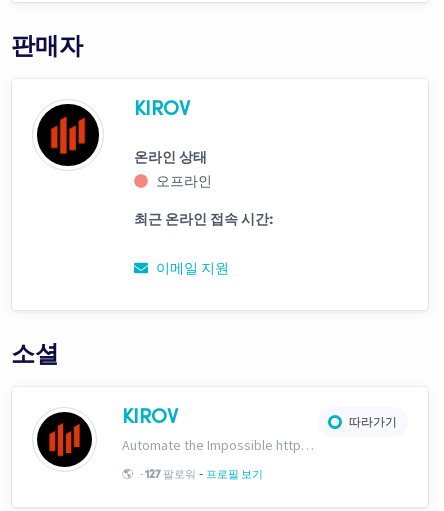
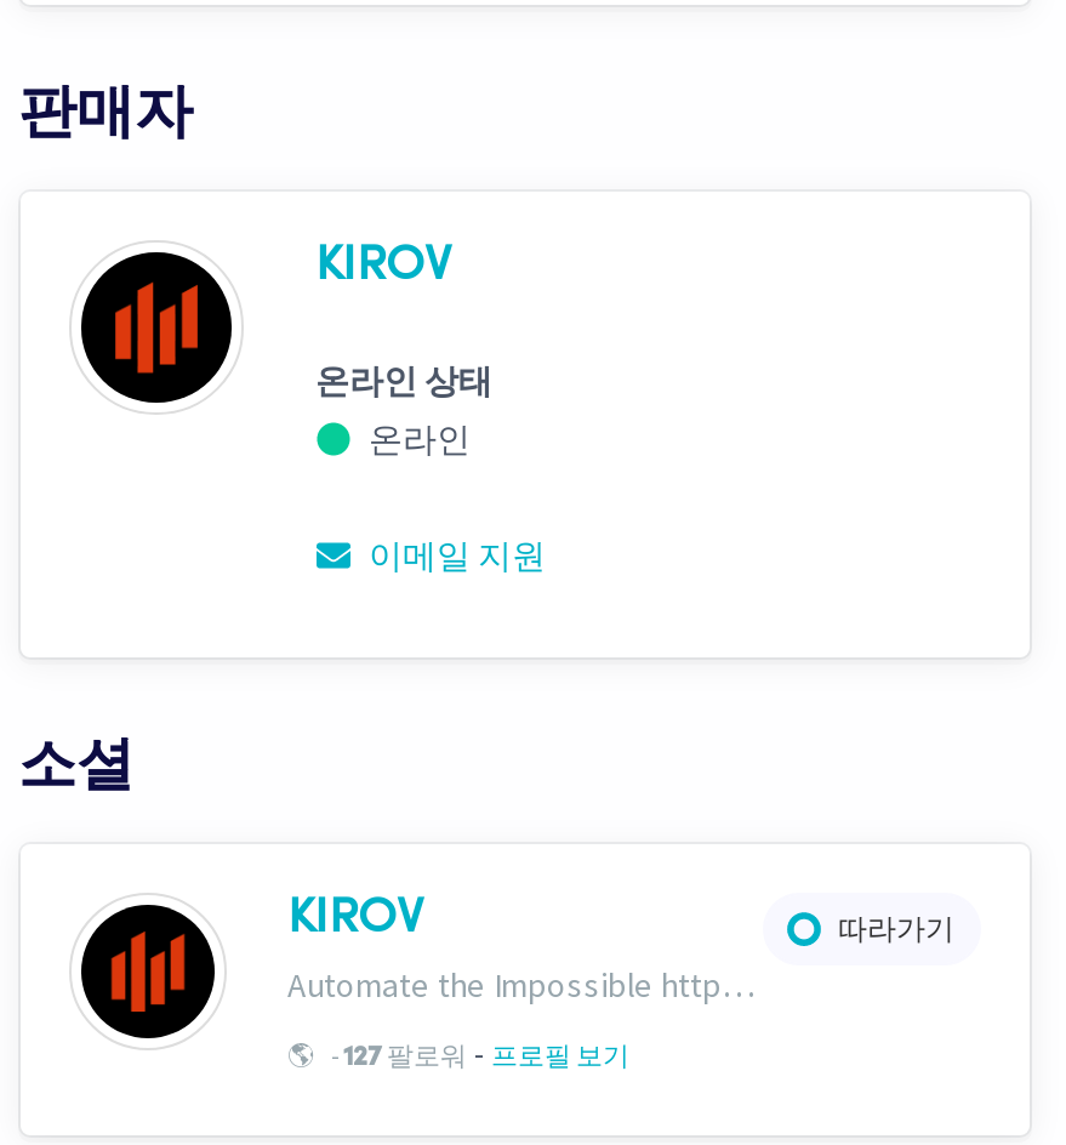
- 오프라인
- 최근 온라인 접속 시간:
+ 온라인
